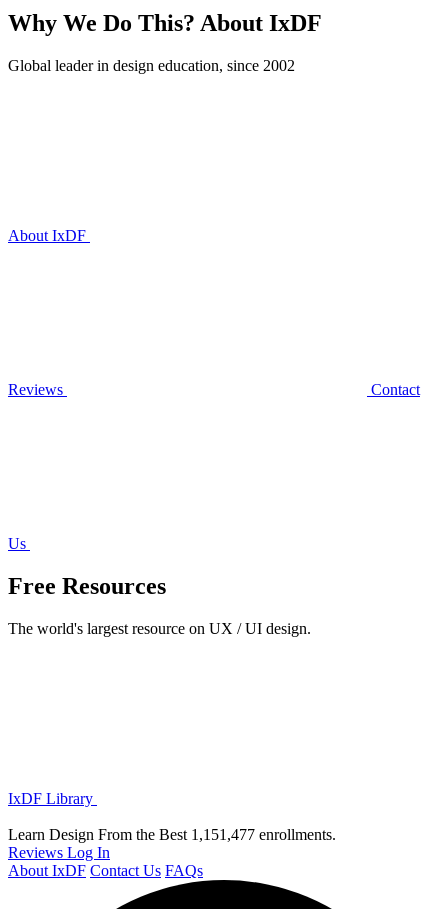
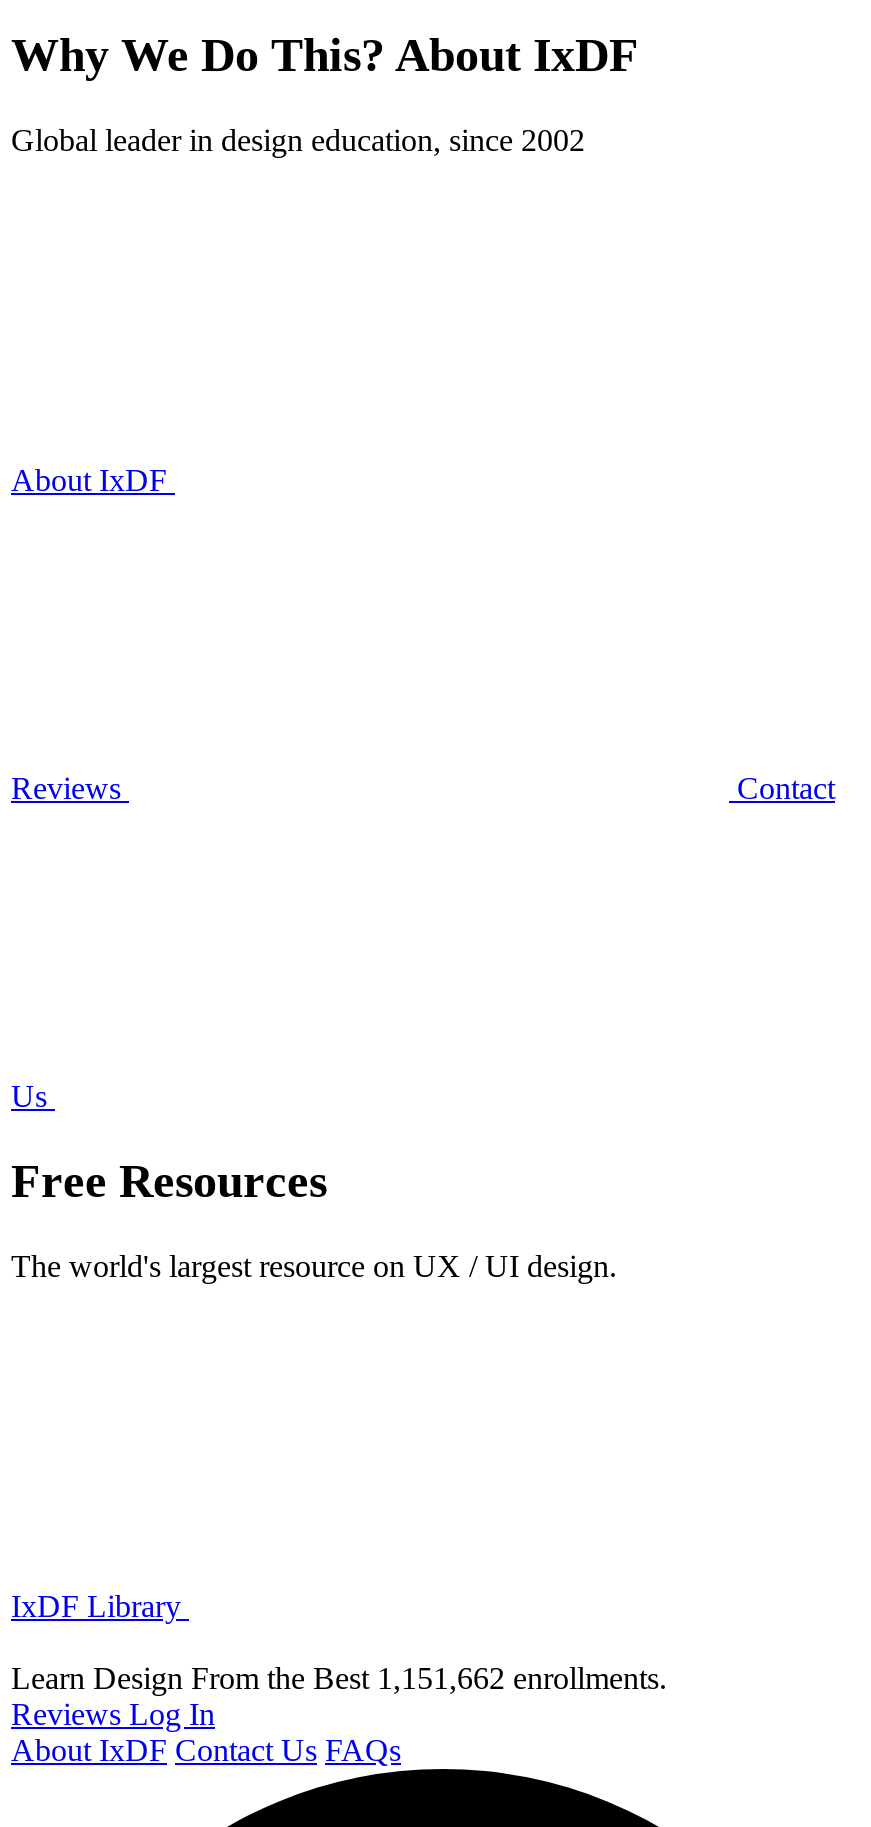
- Learn Design From the Best 1,151,477 enrollments.
+ Learn Design From the Best 1,151,662 enrollments.
